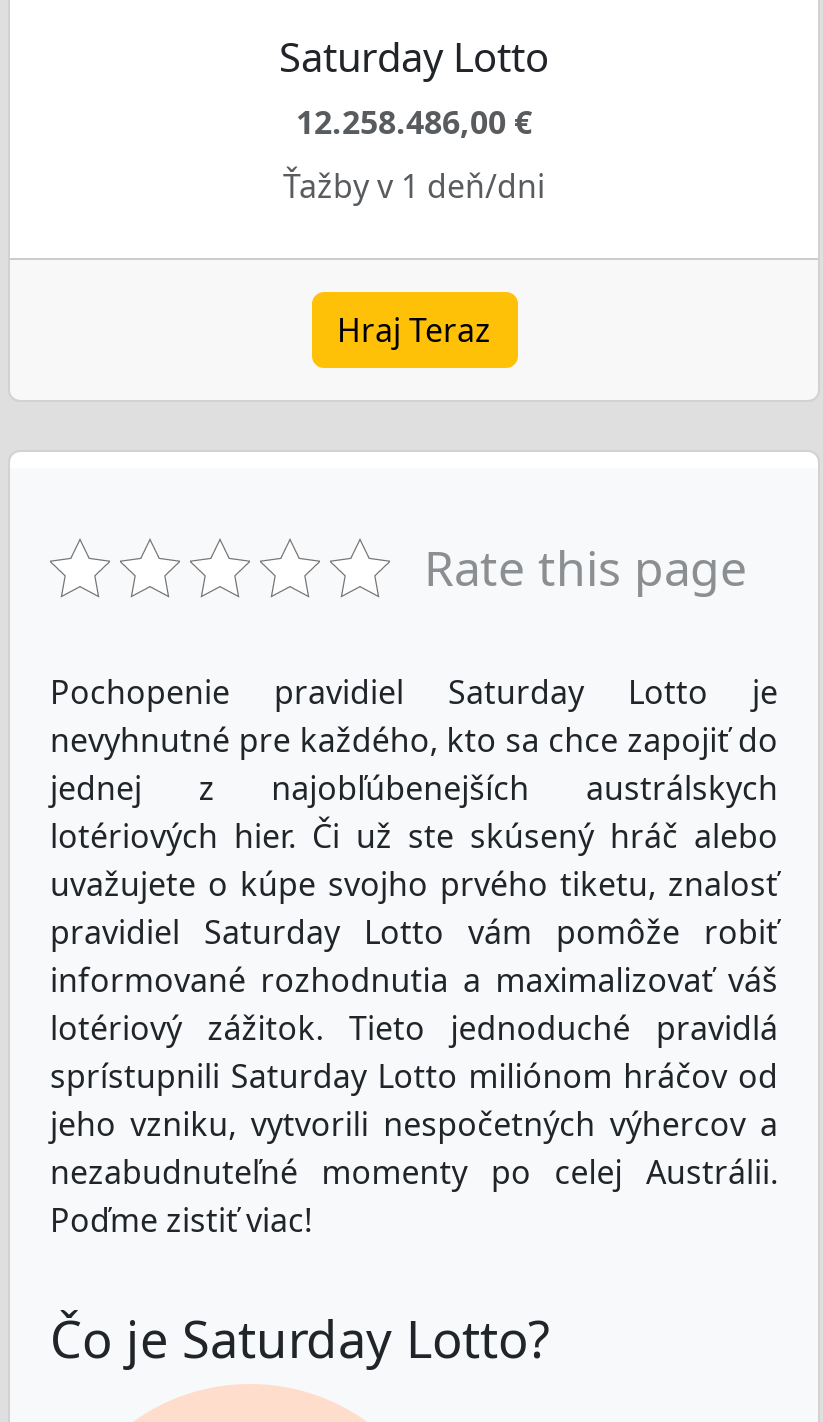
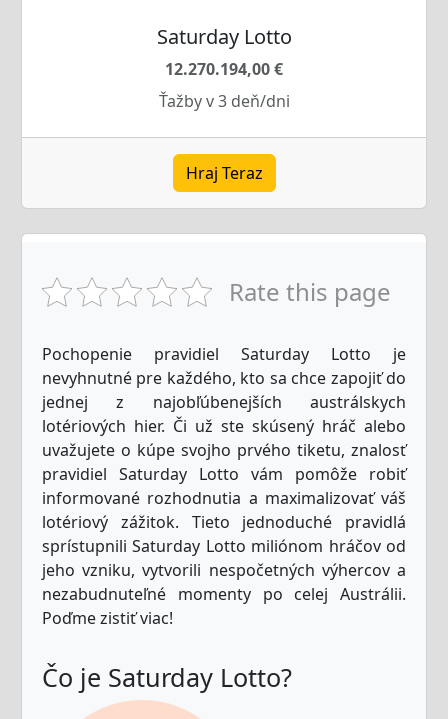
- 12.258.486,00 €
+ 12.270.194,00 €

- Ťažby v 1 deň/dni
+ Ťažby v 3 deň/dni
